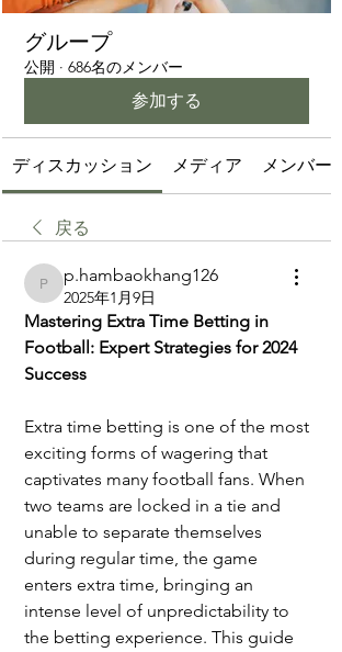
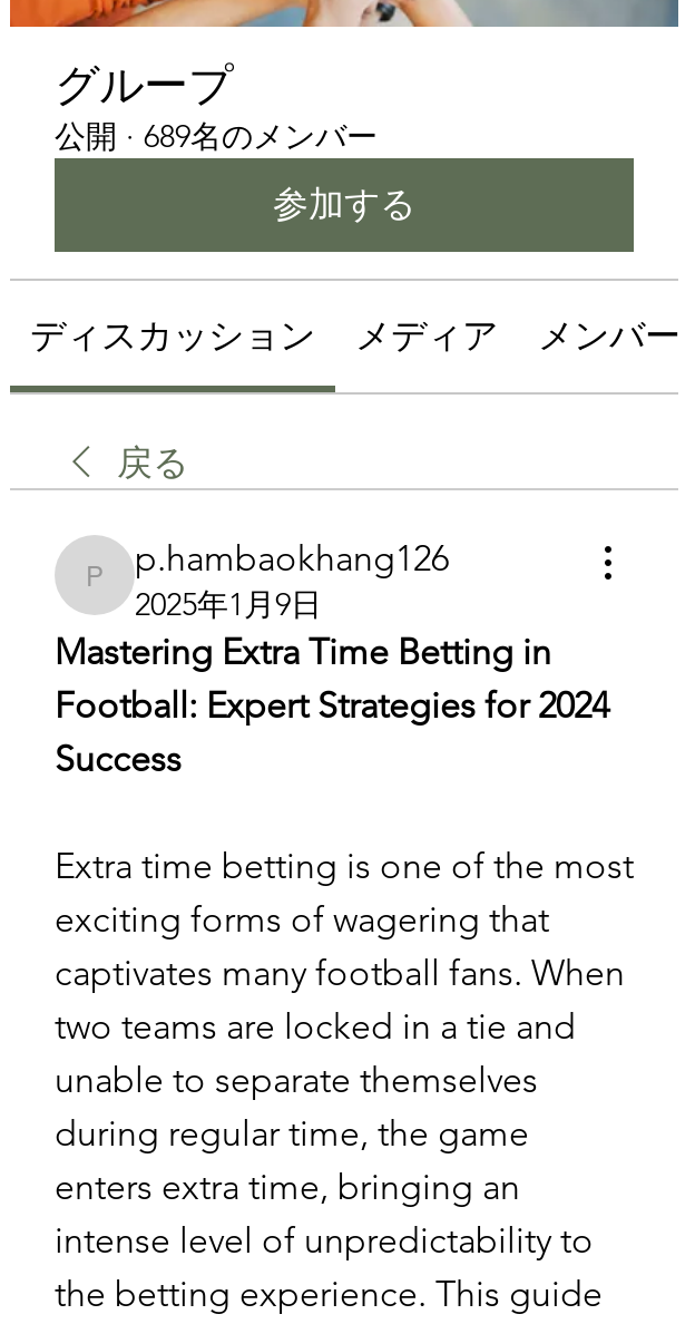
- 公開 · 686名のメンバー
+ 公開 · 689名のメンバー
